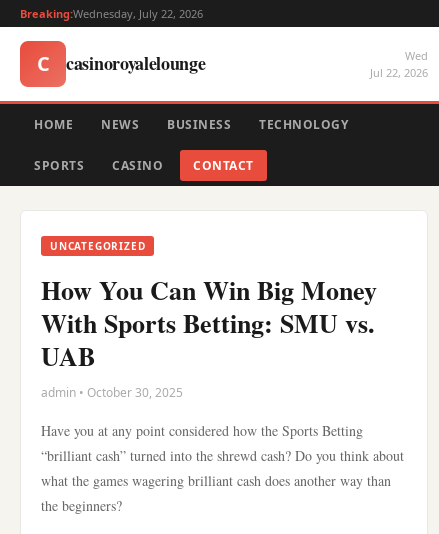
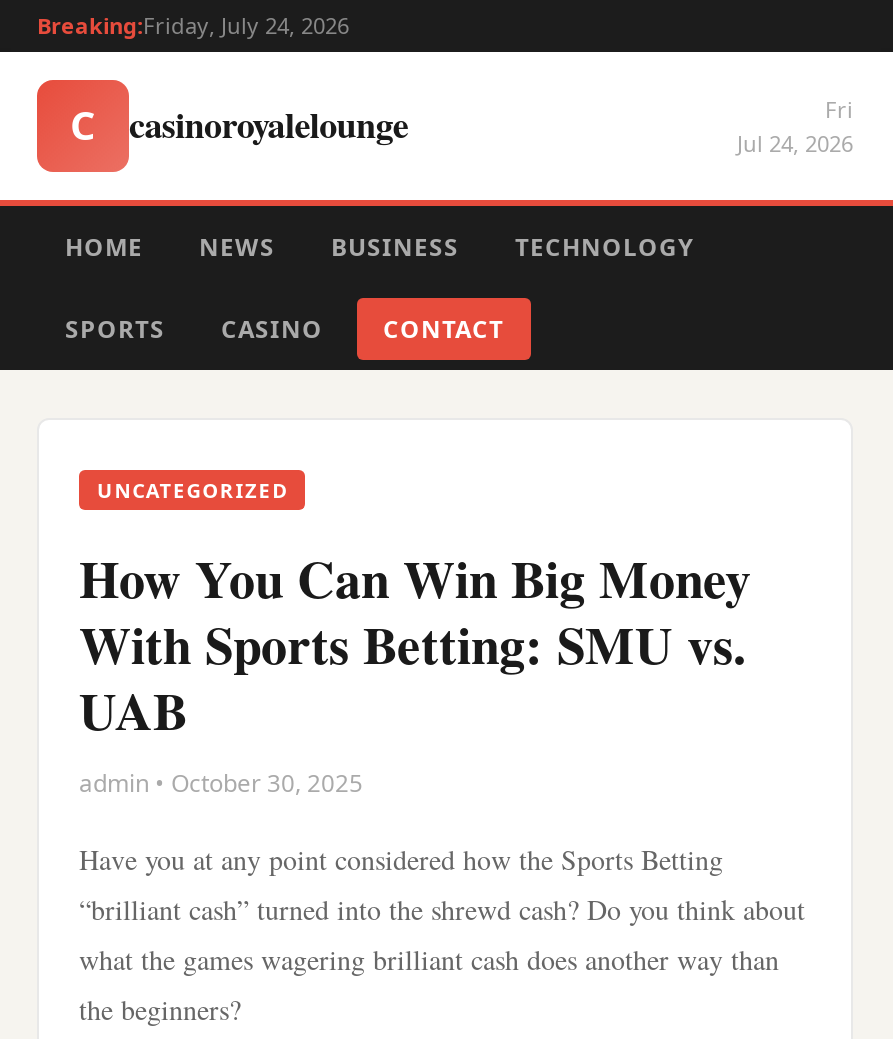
- Breaking:Wednesday, July 22, 2026
+ Breaking:Friday, July 24, 2026

- Wed
- Jul 22, 2026
+ Fri
+ Jul 24, 2026
